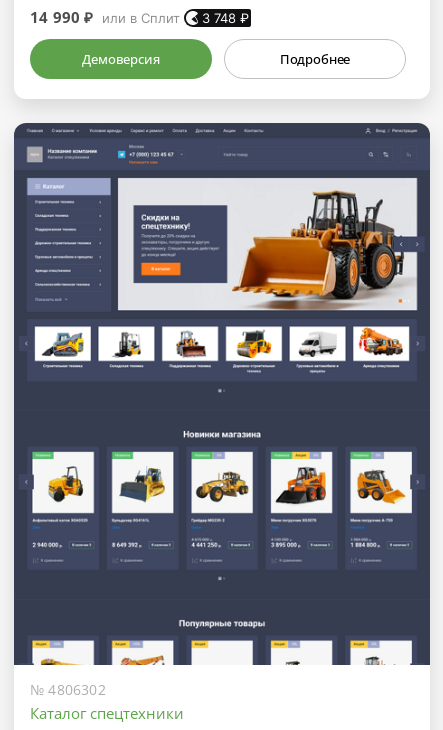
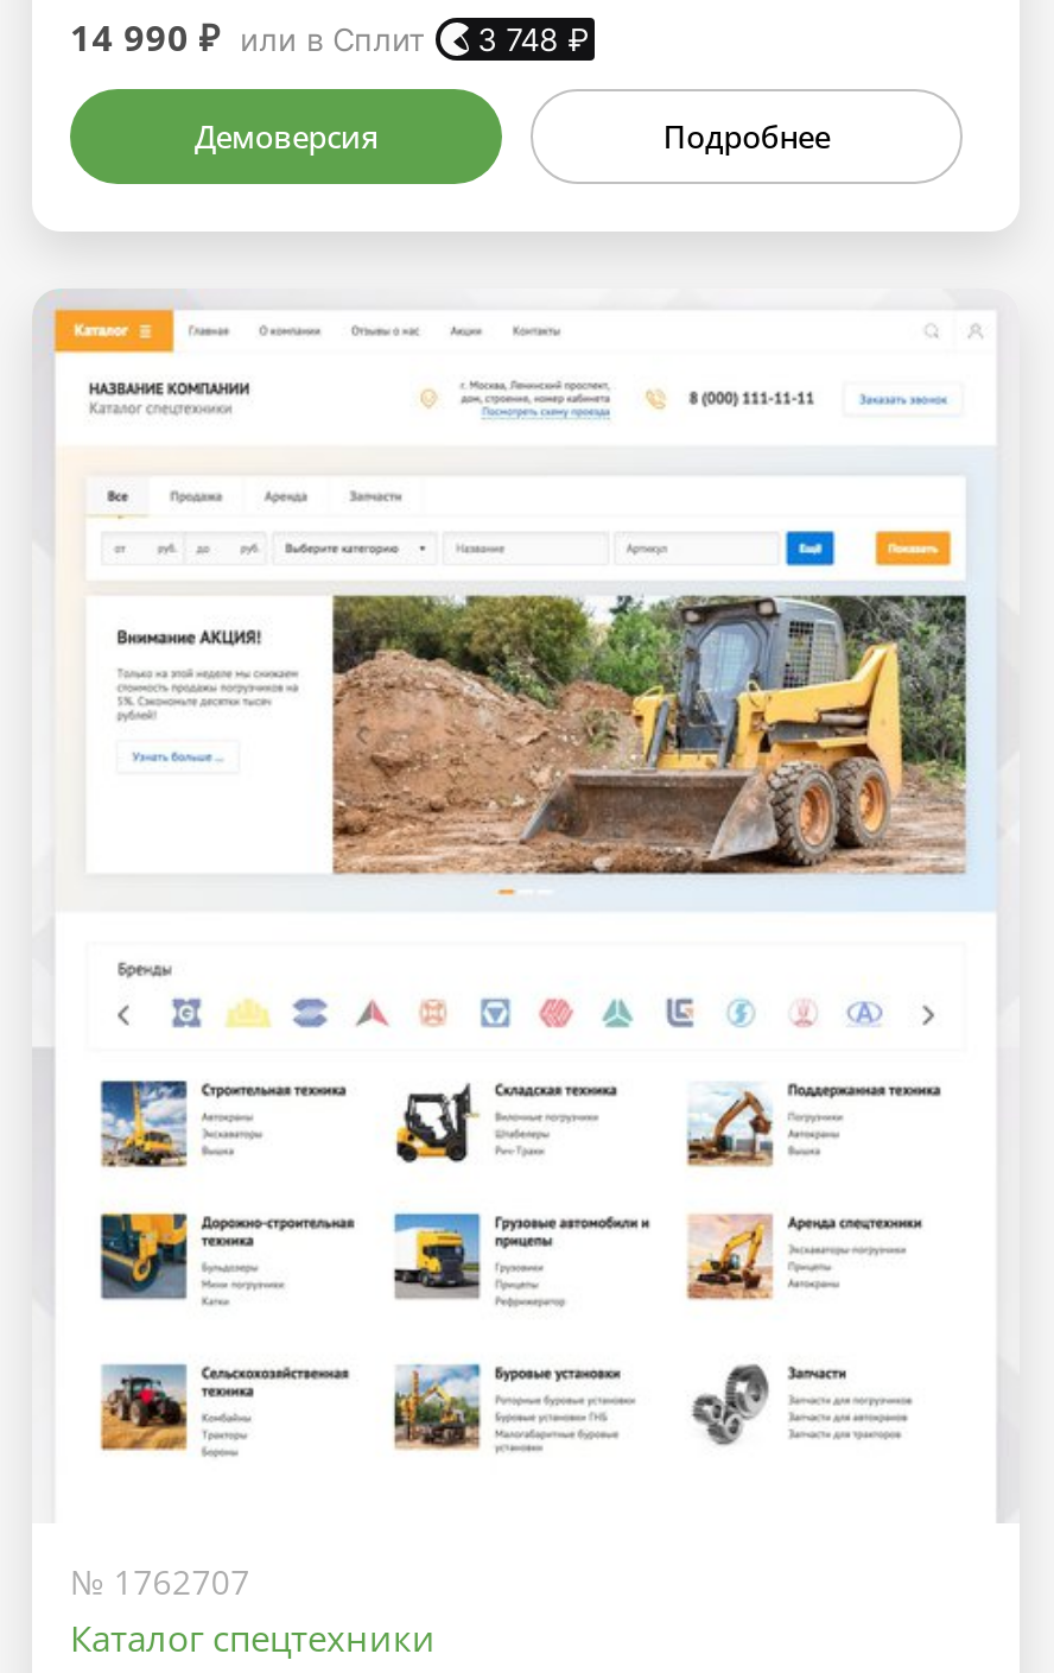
- [image]
- № 4806302
+ [image]
+ № 1762707
